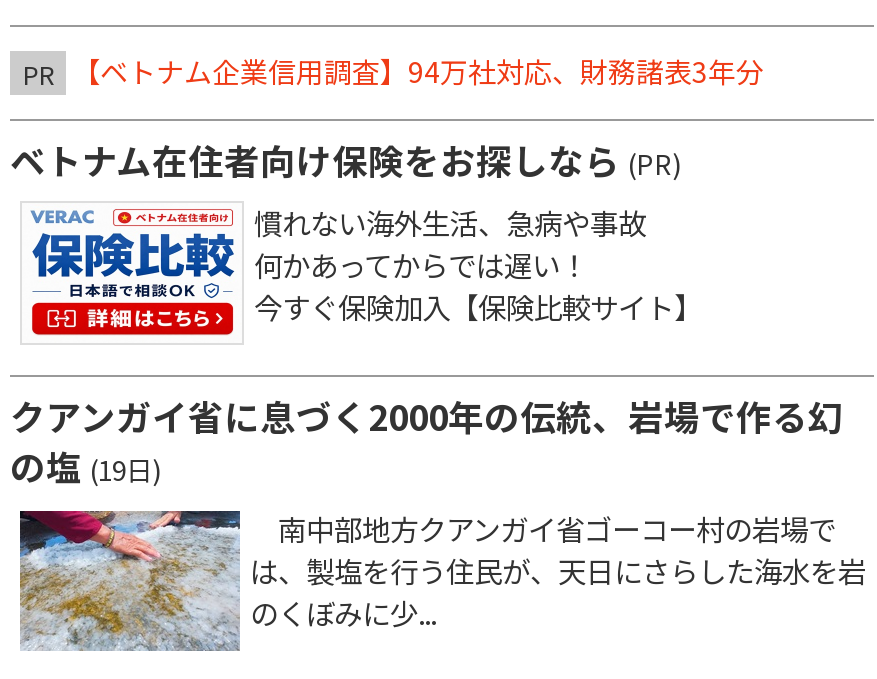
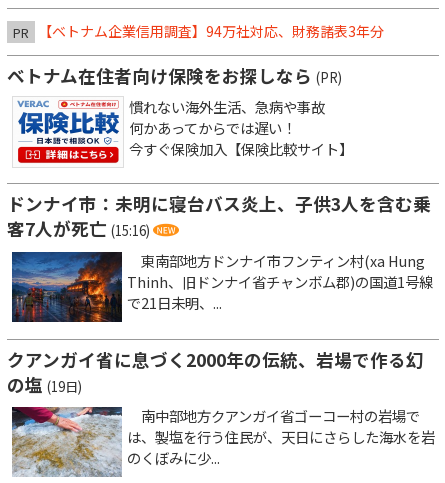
+ [image]
+ ドンナイ市：未明に寝台バス炎上、子供3人を含む乗
+ 客7人が死亡 (15:16)
+ 東南部地方ドンナイ市フンティン村(xa Hung
+ Thinh、旧ドンナイ省チャンボム郡)の国道1号線
+ で21日未明、...
